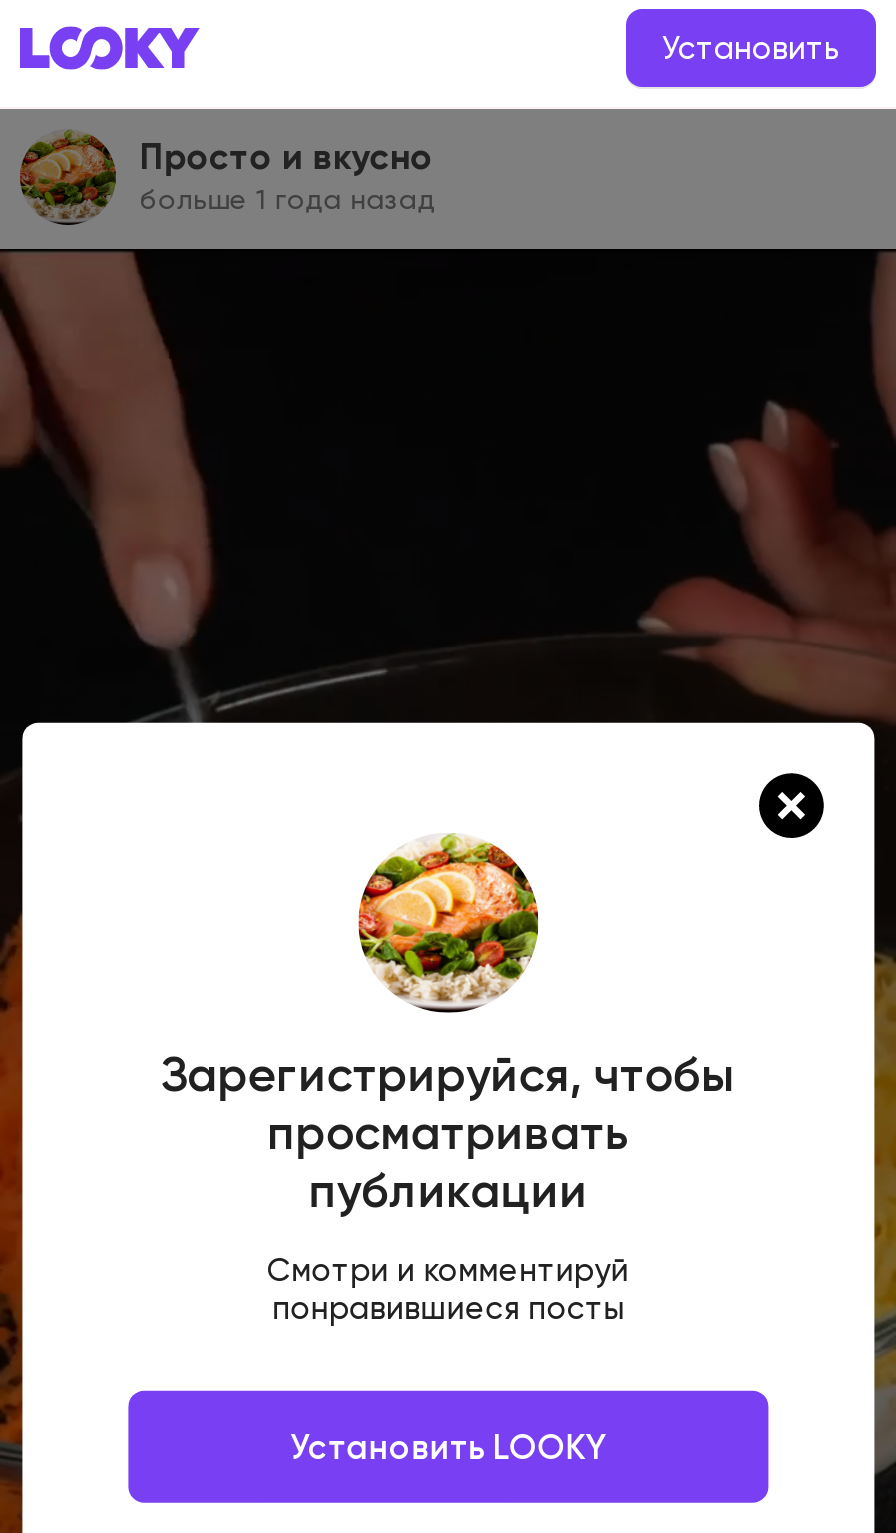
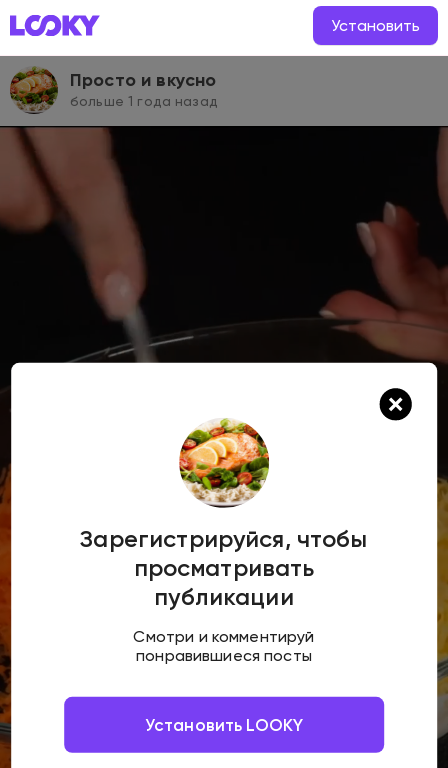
- [image]
+ [image]
